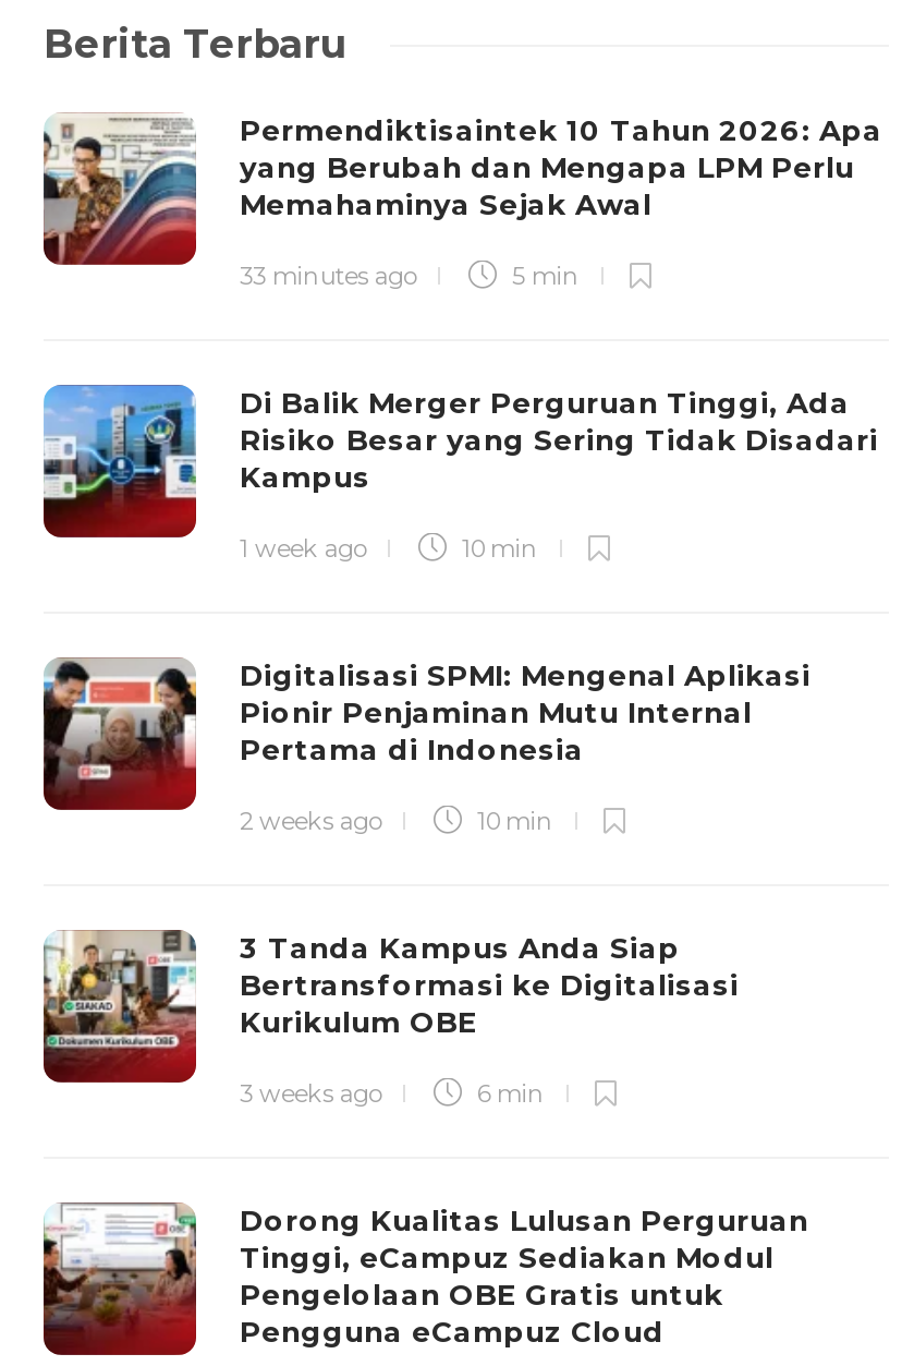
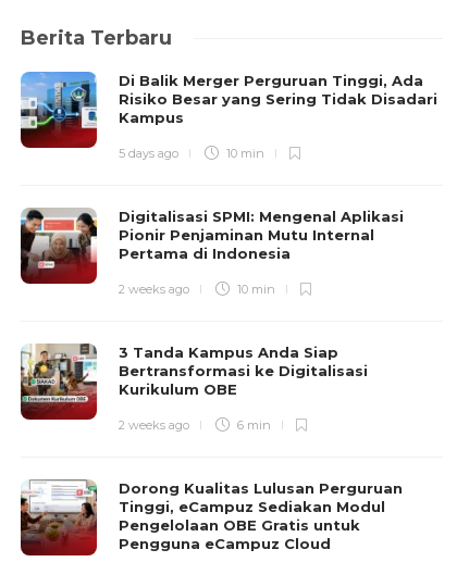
- [image]
- Permendiktisaintek 10 Tahun 2026: Apa
- yang Berubah dan Mengapa LPM Perlu
- Memahaminya Sejak Awal
- 33 minutes ago
- 5 min

- 1 week ago
+ 5 days ago

- 3 weeks ago
+ 2 weeks ago
